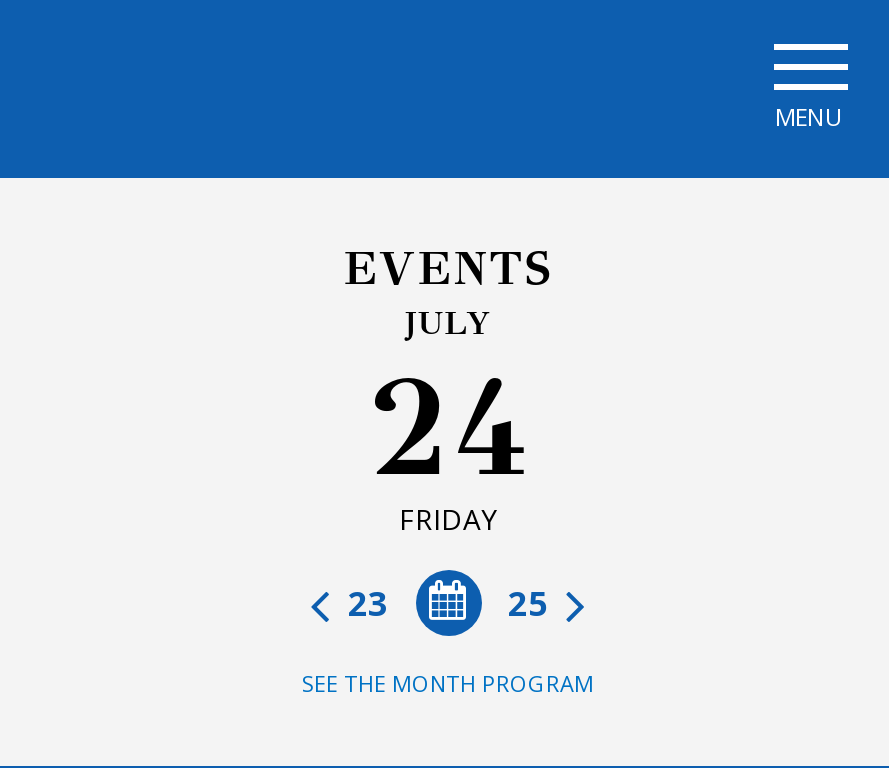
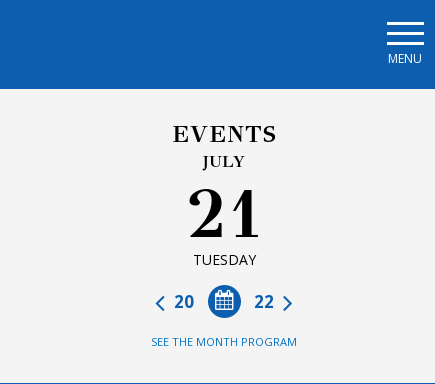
- 24
- FRIDAY
+ 21
+ TUESDAY

- 25
- 23
+ 22
+ 20
